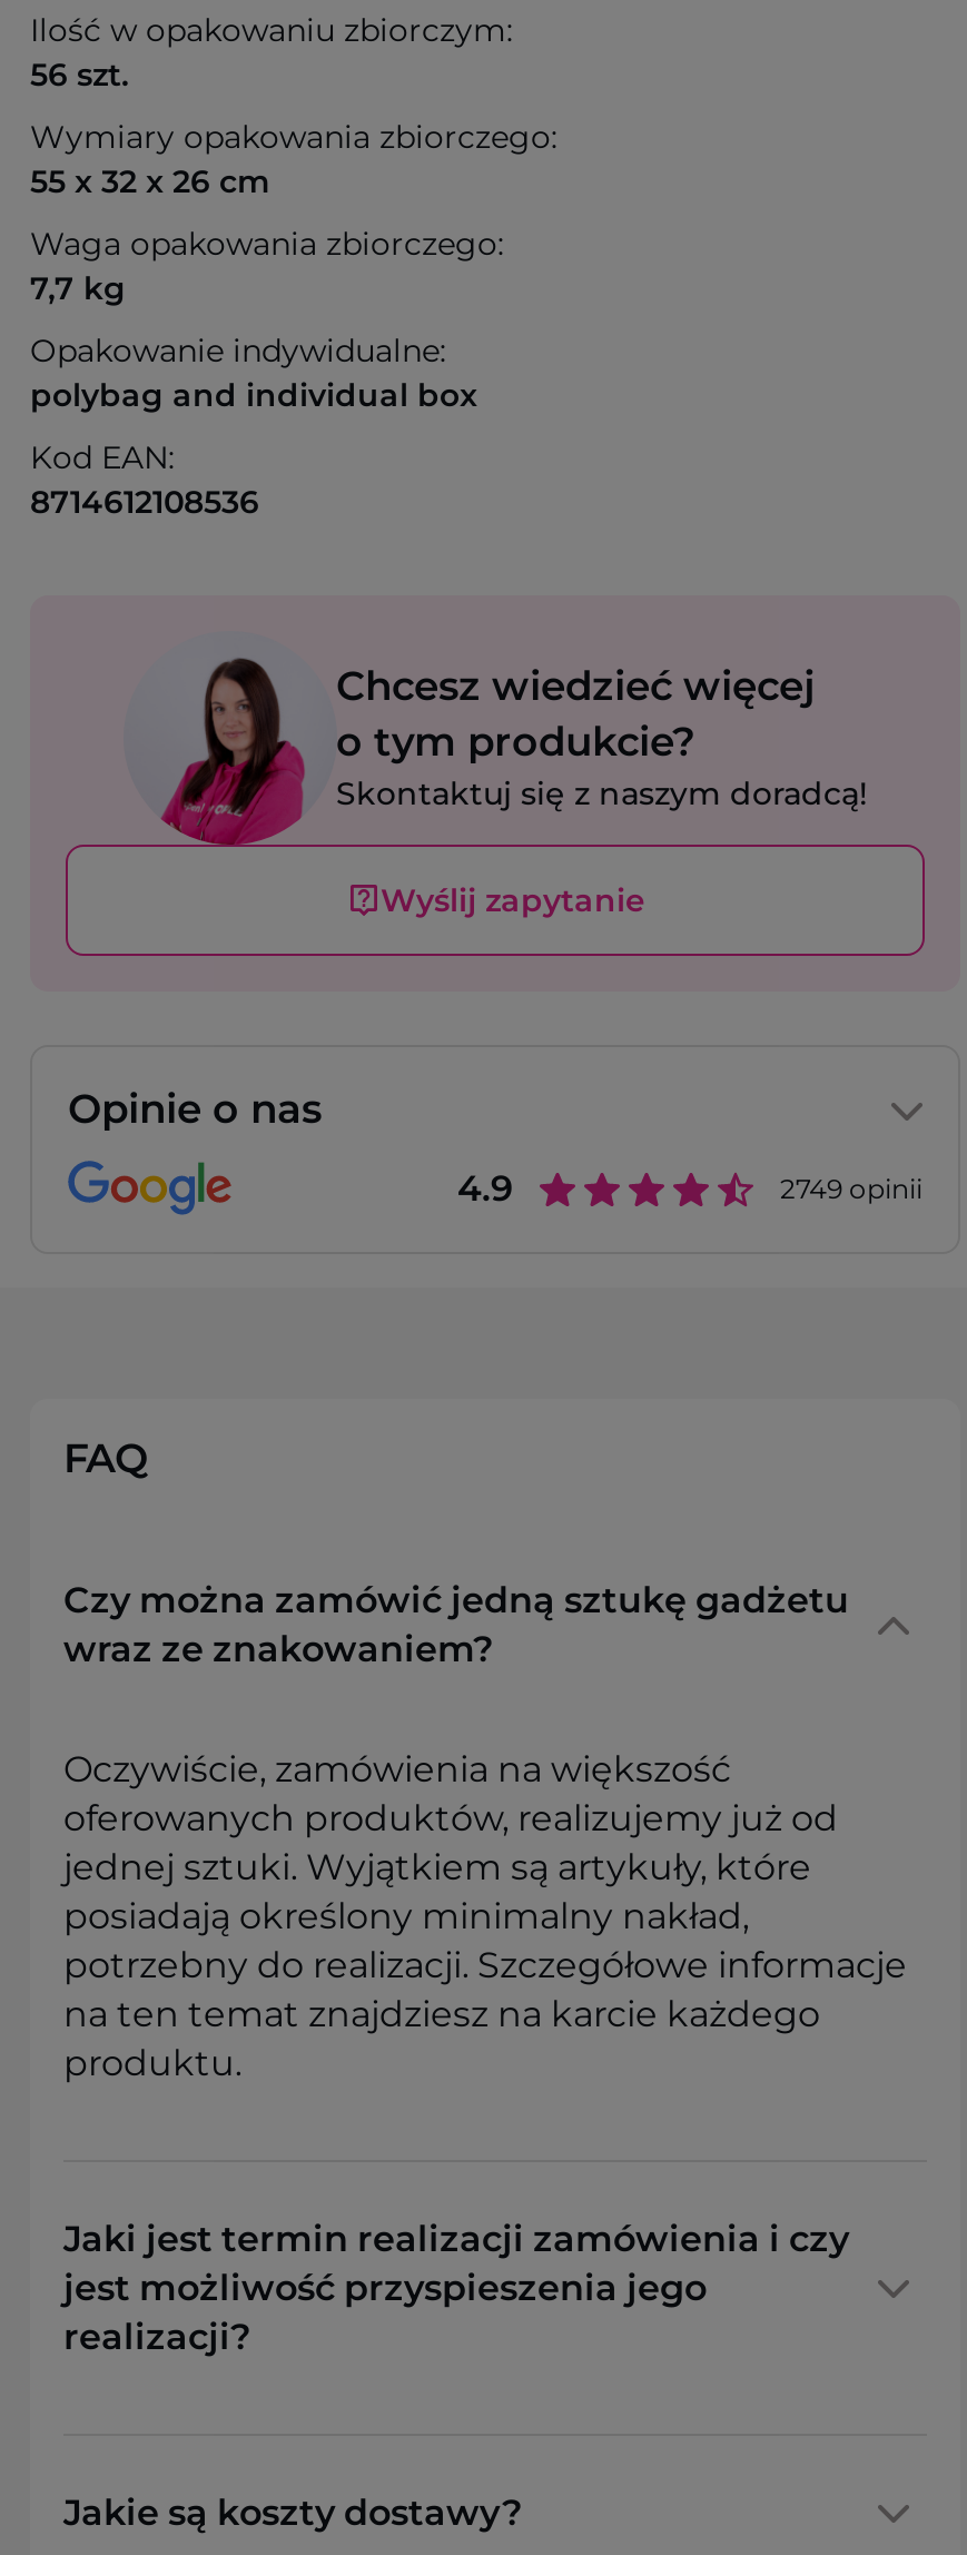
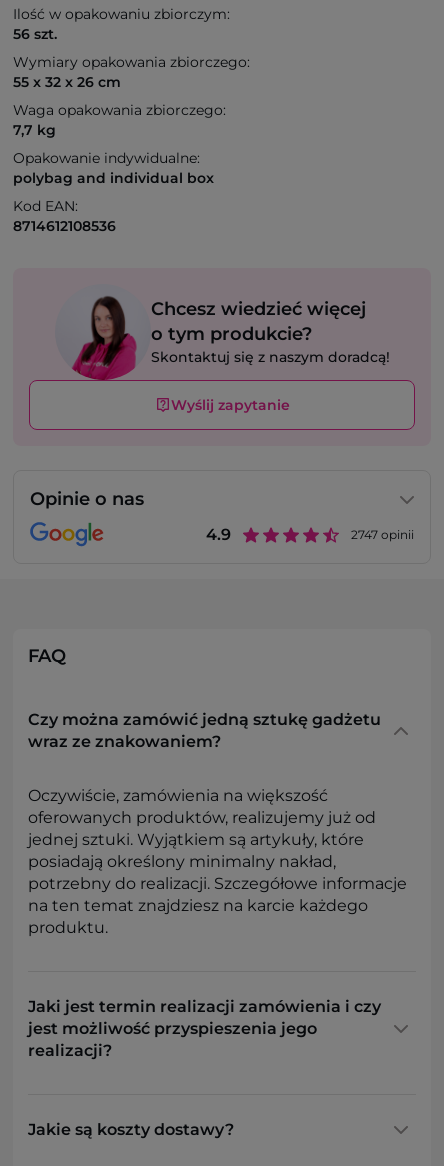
- 2749 opinii
+ 2747 opinii
